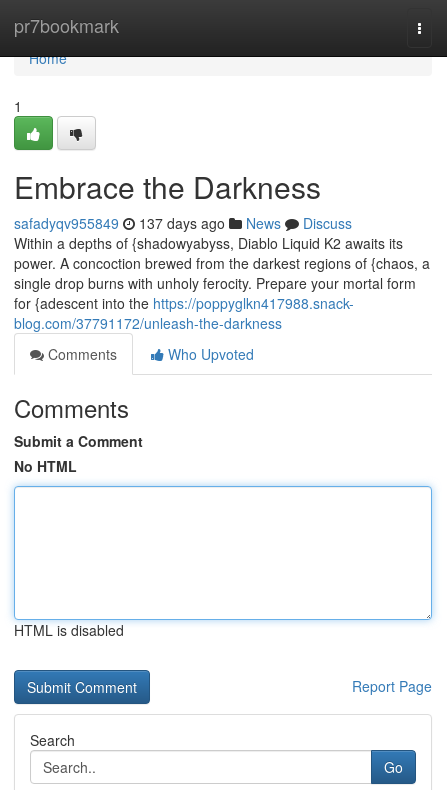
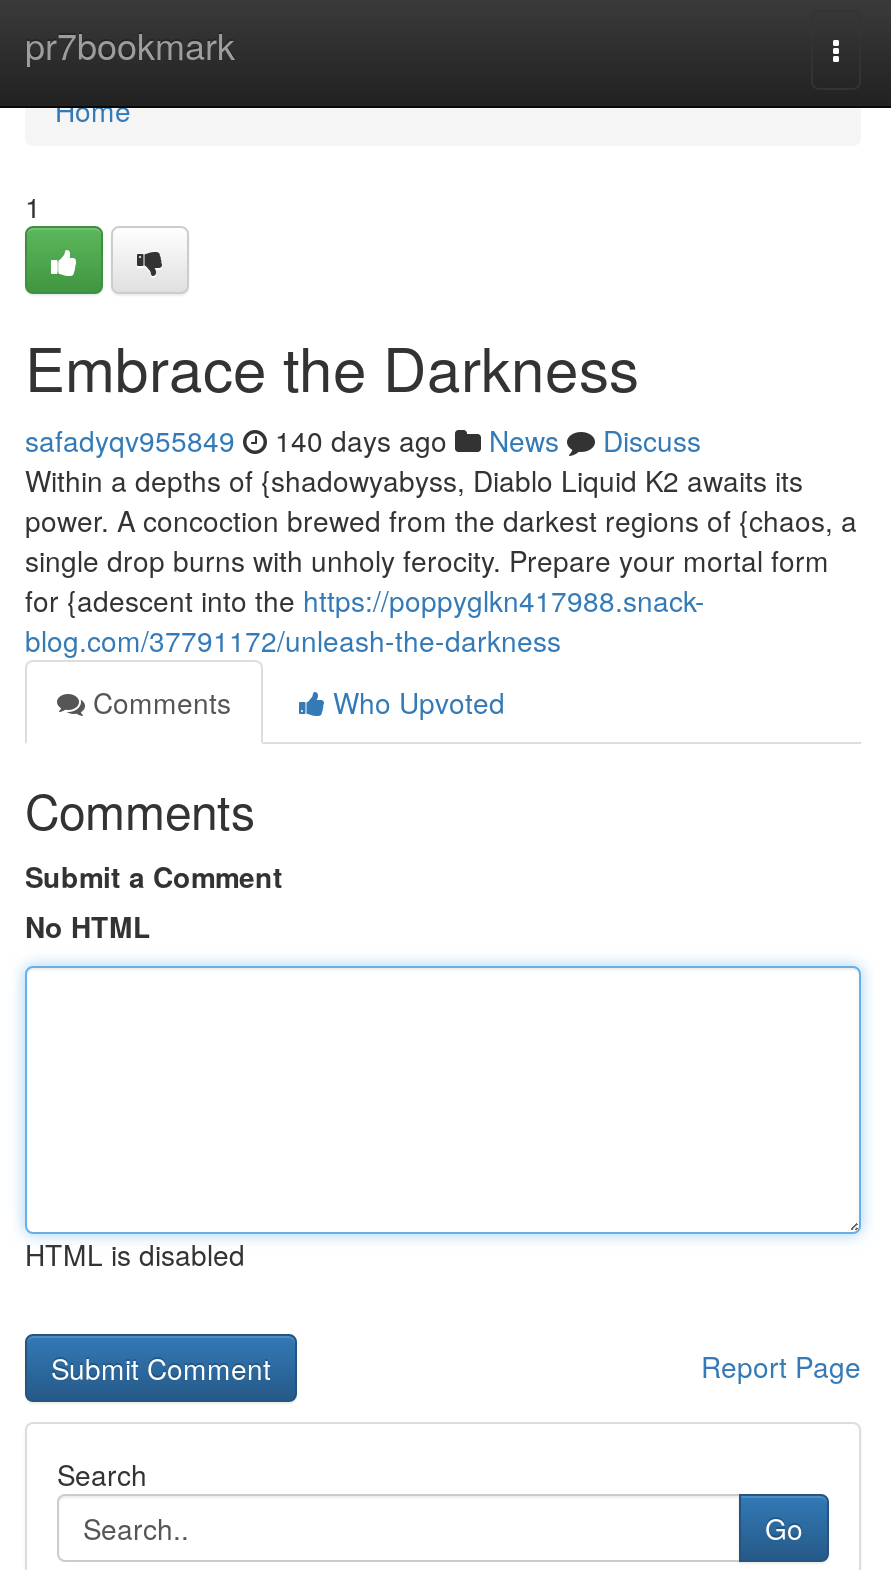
- safadyqv955849 137 days ago News Discuss
+ safadyqv955849 140 days ago News Discuss
